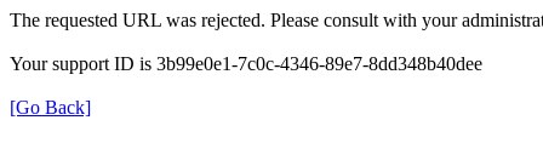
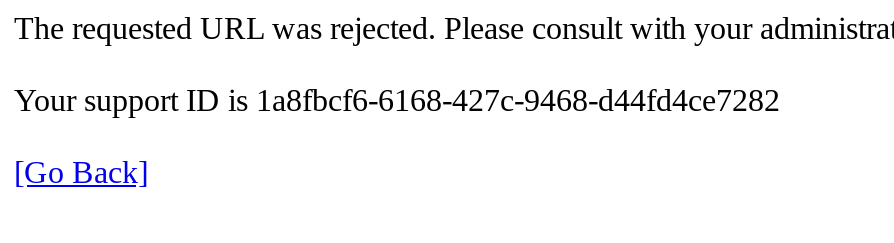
- Your support ID is 3b99e0e1-7c0c-4346-89e7-8dd348b40dee
+ Your support ID is 1a8fbcf6-6168-427c-9468-d44fd4ce7282
